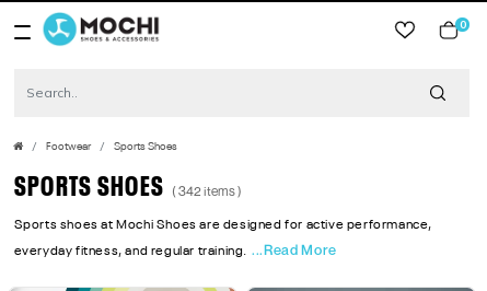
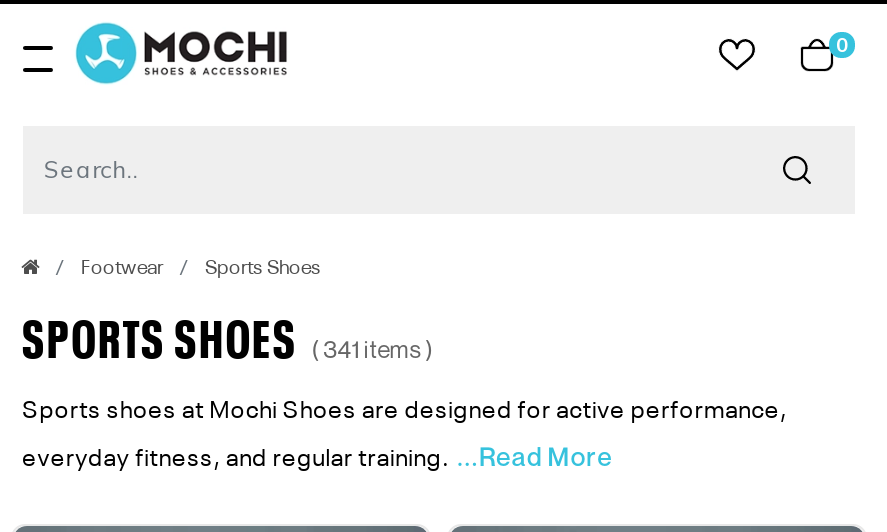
- SPORTS SHOES ( 342 items )
+ SPORTS SHOES ( 341 items )
